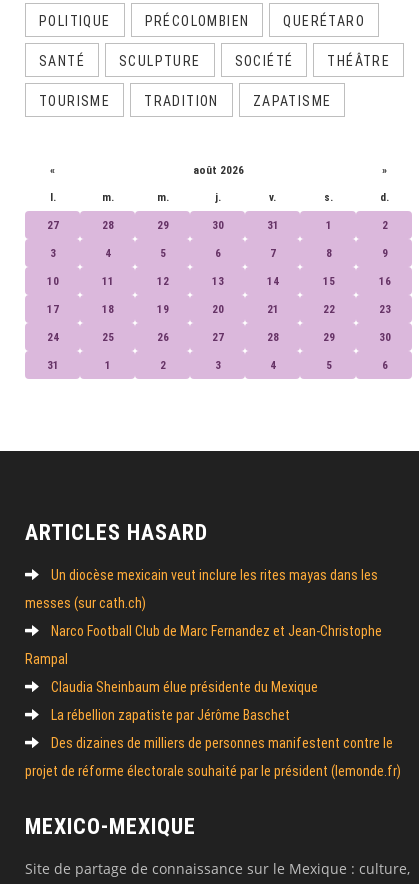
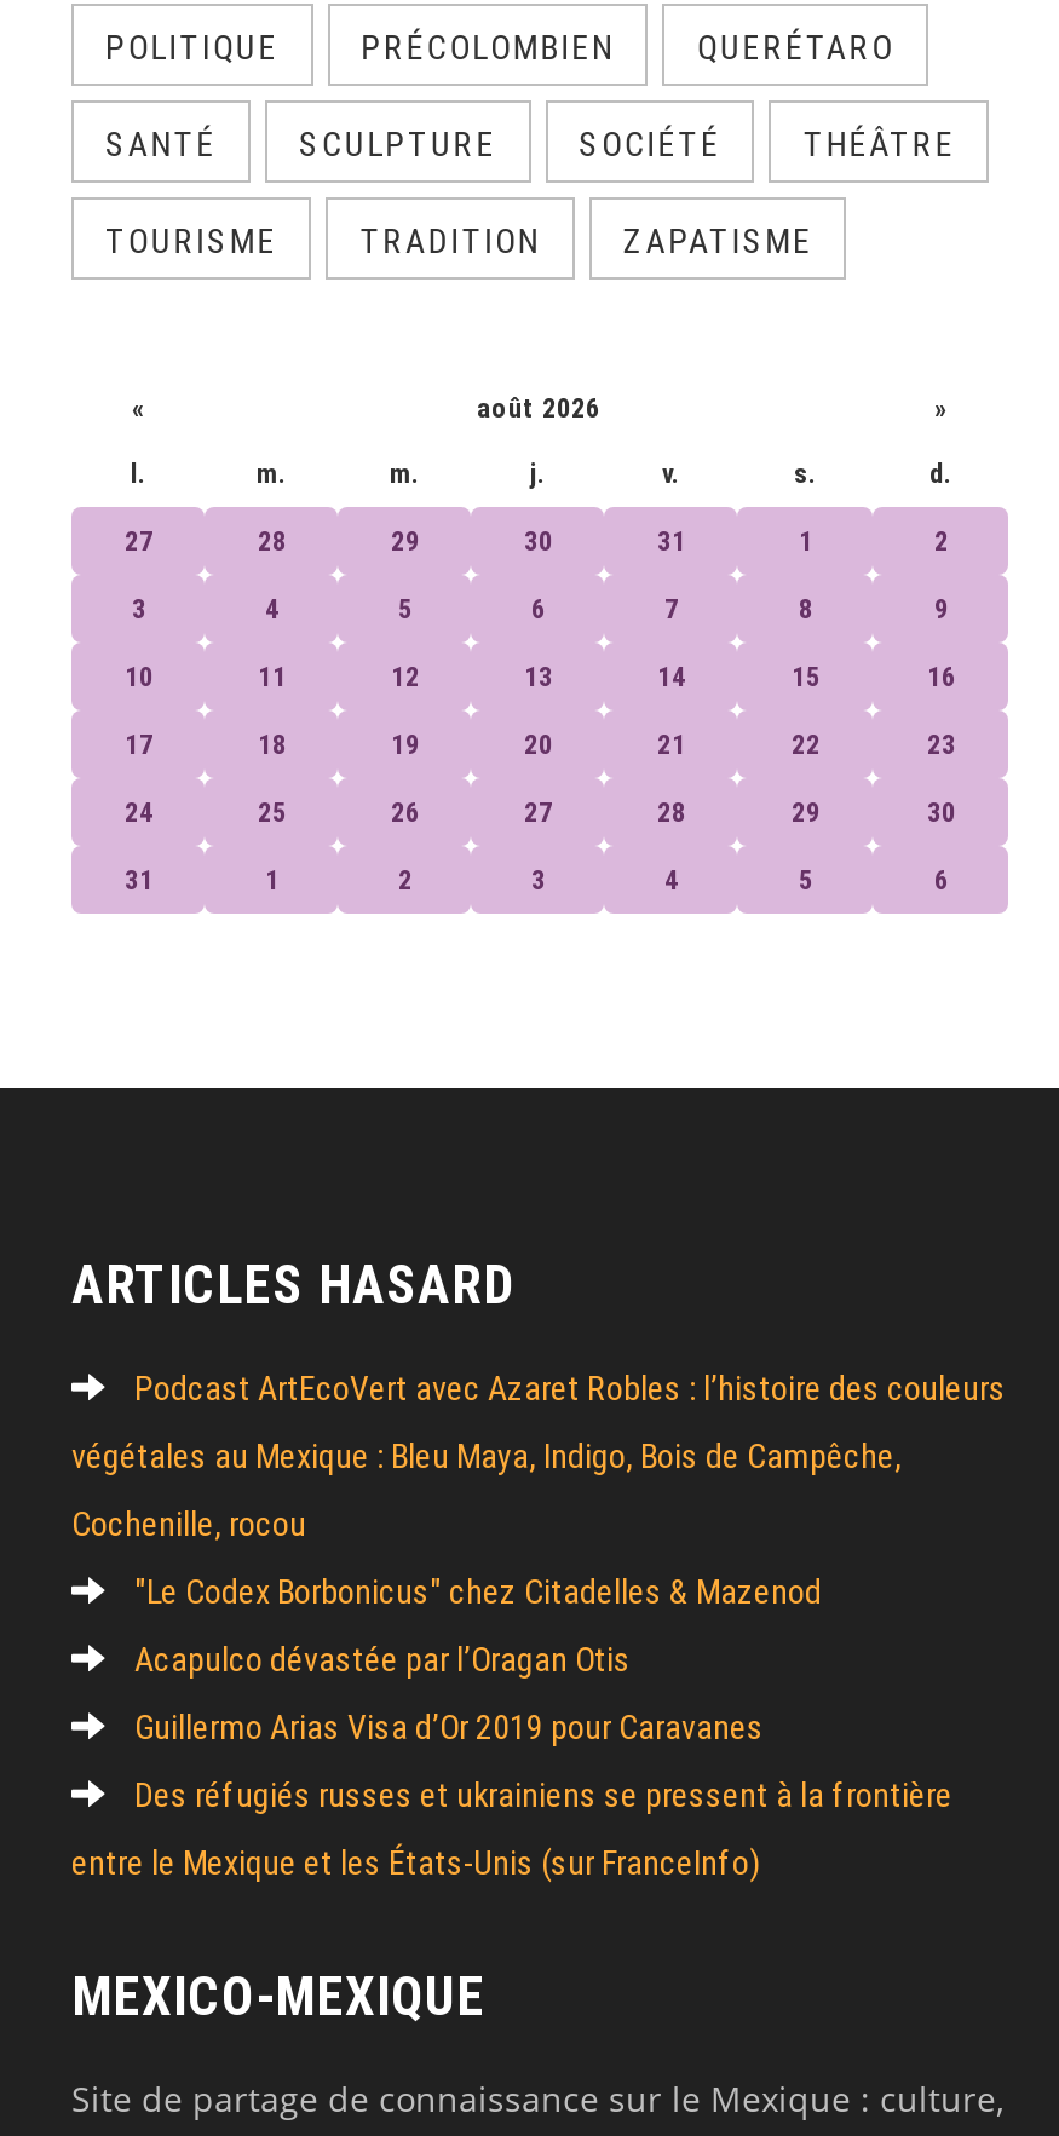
- Un diocèse mexicain veut inclure les rites mayas dans les
+ Podcast ArtEcoVert avec Azaret Robles : l’histoire des couleurs

- messes (sur cath.ch)
+ végétales au Mexique : Bleu Maya, Indigo, Bois de Campêche,

- Narco Football Club de Marc Fernandez et Jean-Christophe
+ Cochenille, rocou

- Rampal
+ "Le Codex Borbonicus" chez Citadelles & Mazenod

- Claudia Sheinbaum élue présidente du Mexique
+ Acapulco dévastée par l’Oragan Otis

- La rébellion zapatiste par Jérôme Baschet
+ Guillermo Arias Visa d’Or 2019 pour Caravanes

- Des dizaines de milliers de personnes manifestent contre le
+ Des réfugiés russes et ukrainiens se pressent à la frontière

- projet de réforme électorale souhaité par le président (lemonde.fr)
+ entre le Mexique et les États-Unis (sur FranceInfo)
